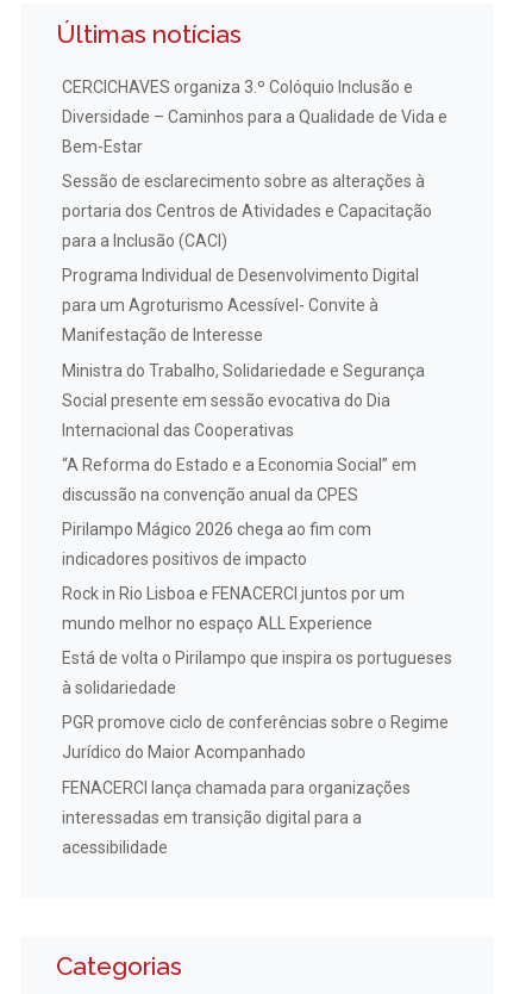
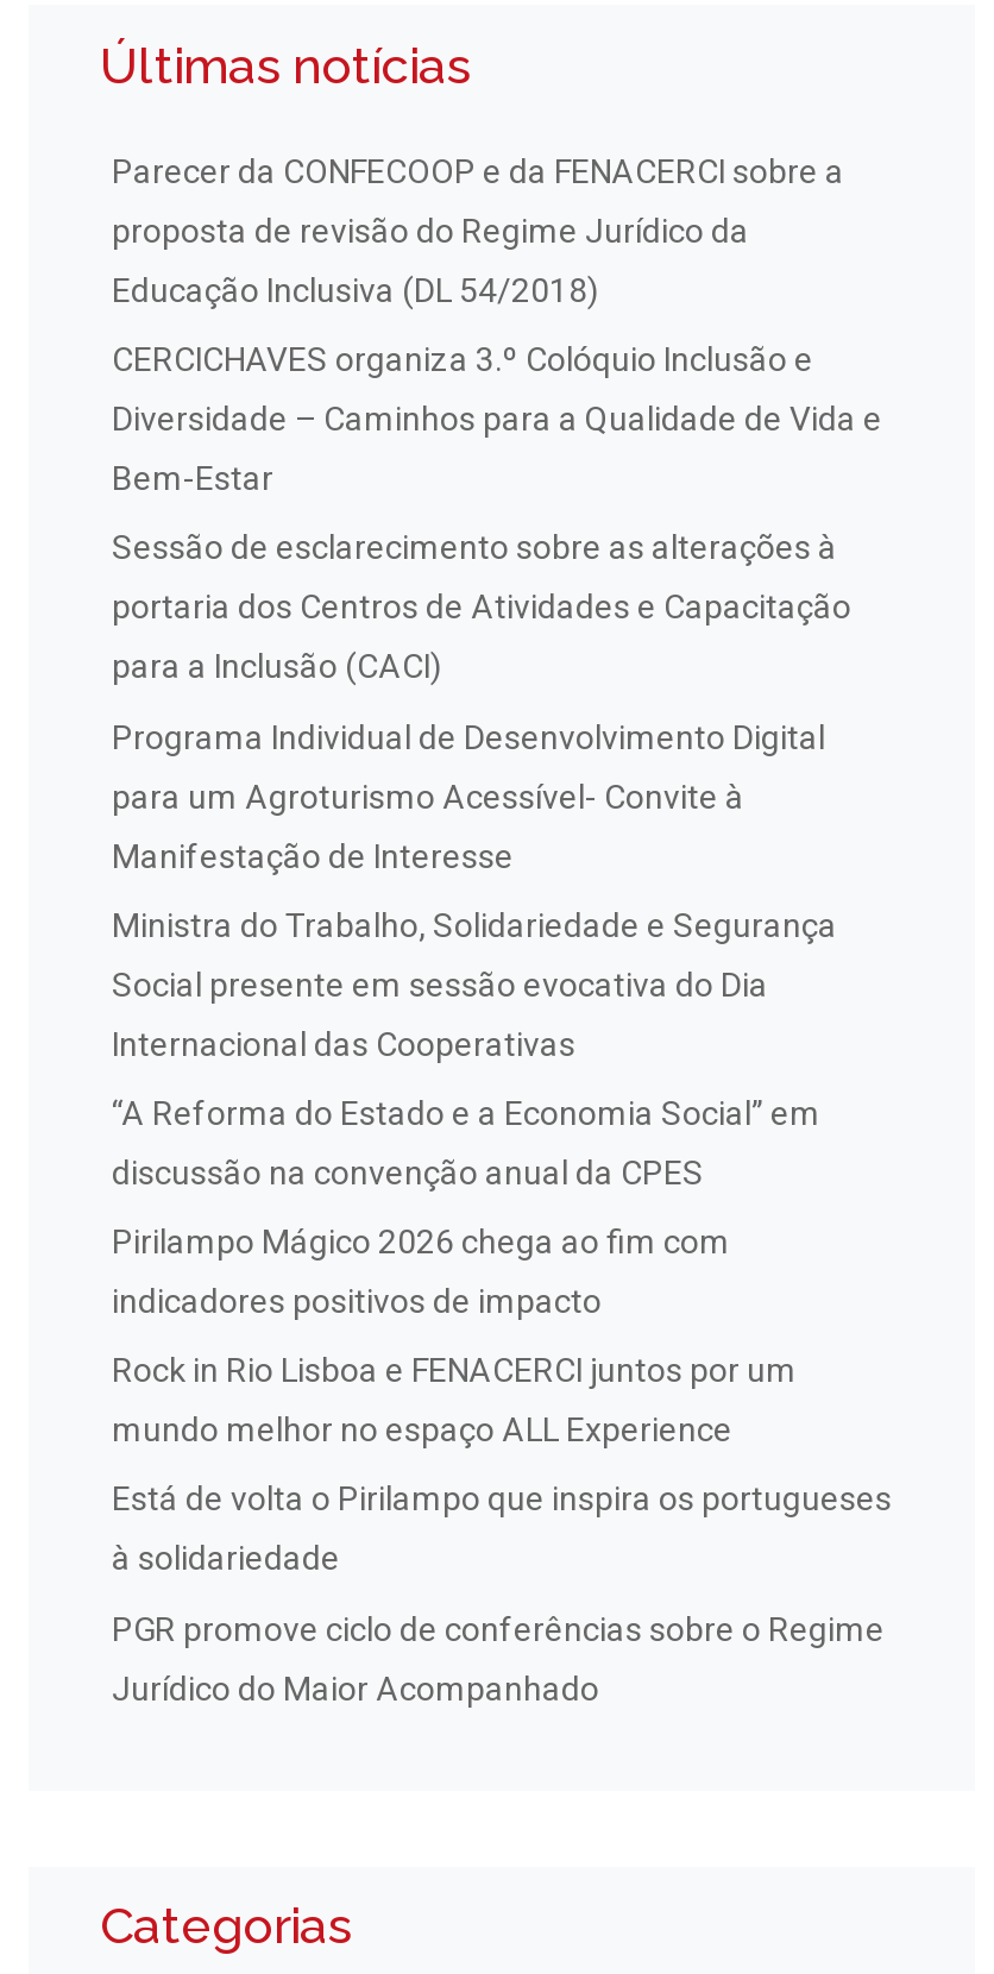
+ Parecer da CONFECOOP e da FENACERCI sobre a
+ proposta de revisão do Regime Jurídico da
+ Educação Inclusiva (DL 54/2018)

moved down: CERCICHAVES organiza 3.º Colóquio Inclusão e | Diversidade – Caminhos para a Qualidade de Vida e | Bem-Estar | ... | PGR promove ciclo de conferências sobre o Regime | Jurídico do Maior Acompanhado

- FENACERCI lança chamada para organizações
- interessadas em transição digital para a
- acessibilidade
